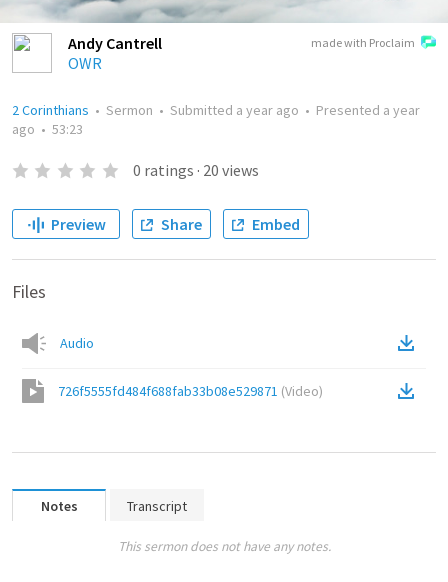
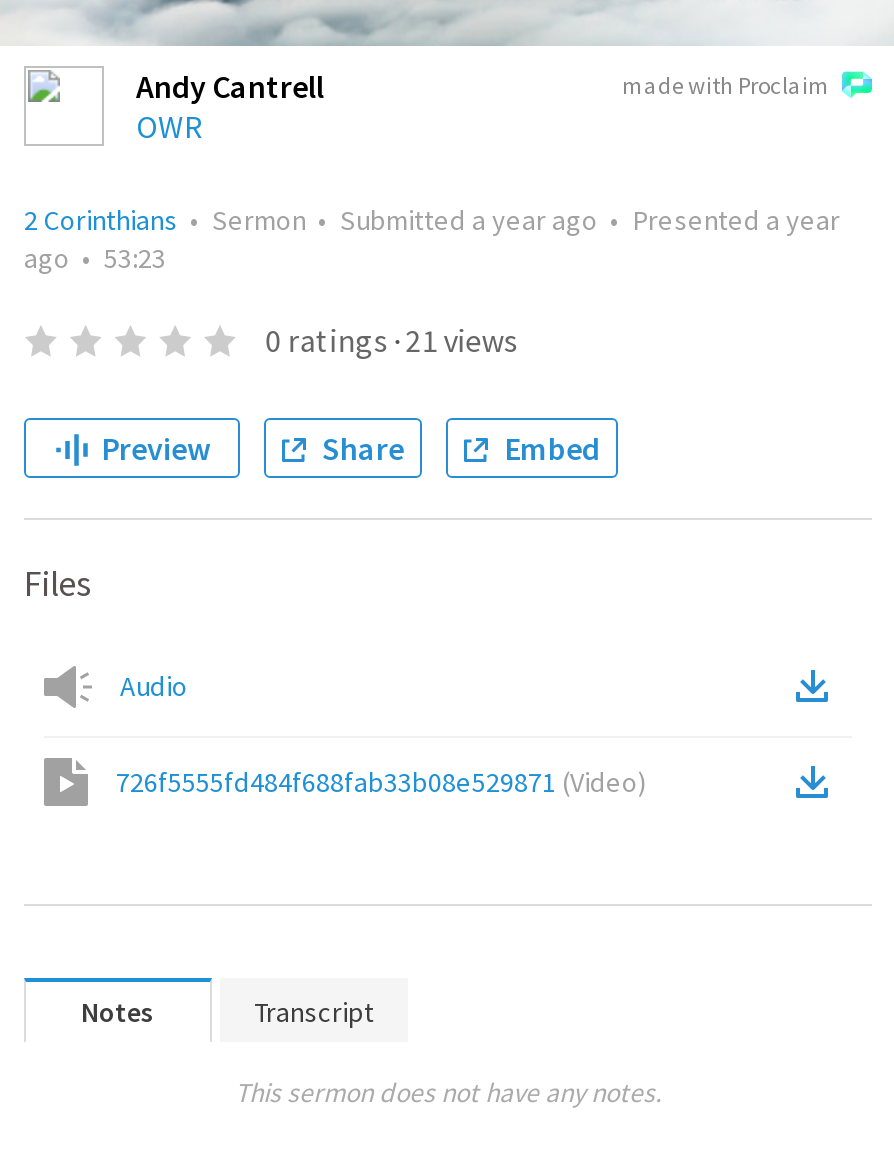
- 0 ratings · 20 views
+ 0 ratings · 21 views
